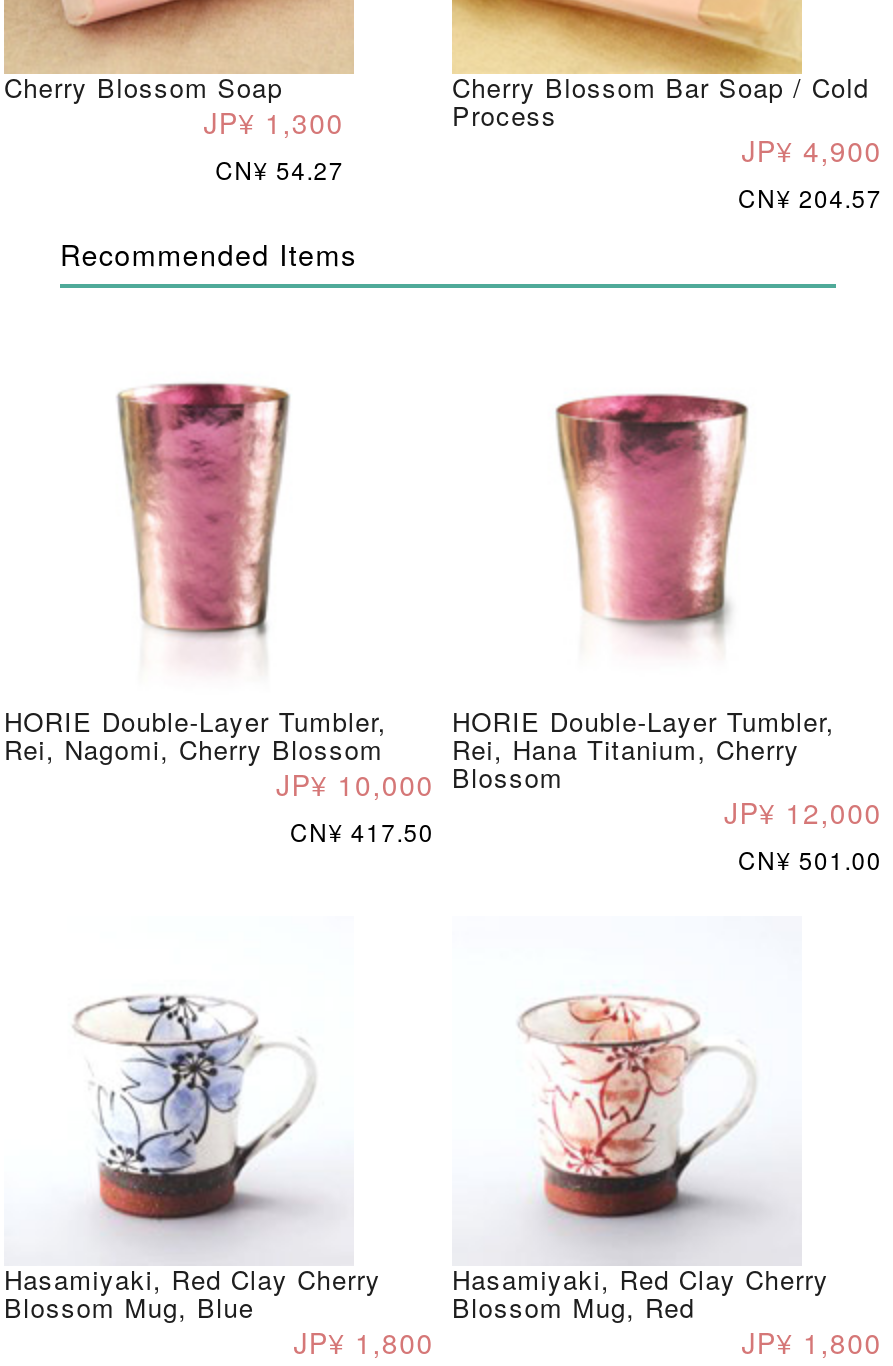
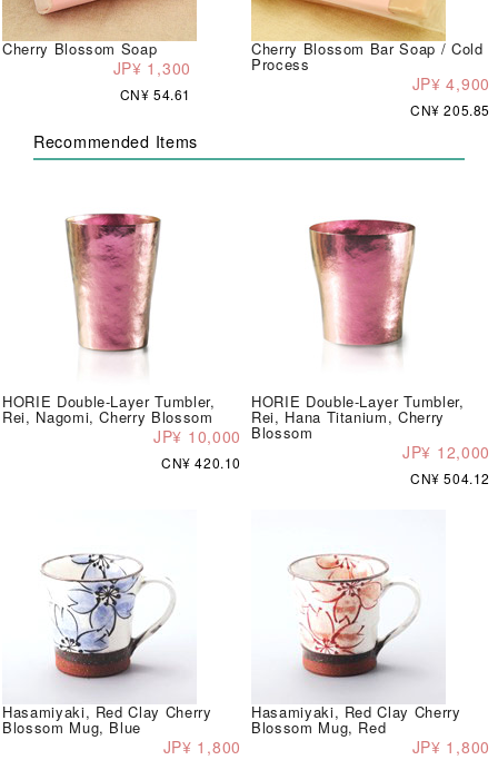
- CN¥ 54.27
+ CN¥ 54.61

- CN¥ 204.57
+ CN¥ 205.85

- CN¥ 417.50
+ CN¥ 420.10

- CN¥ 501.00
+ CN¥ 504.12
